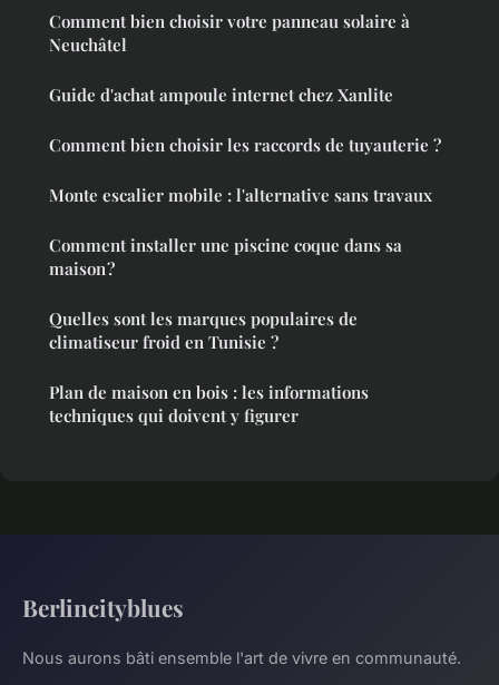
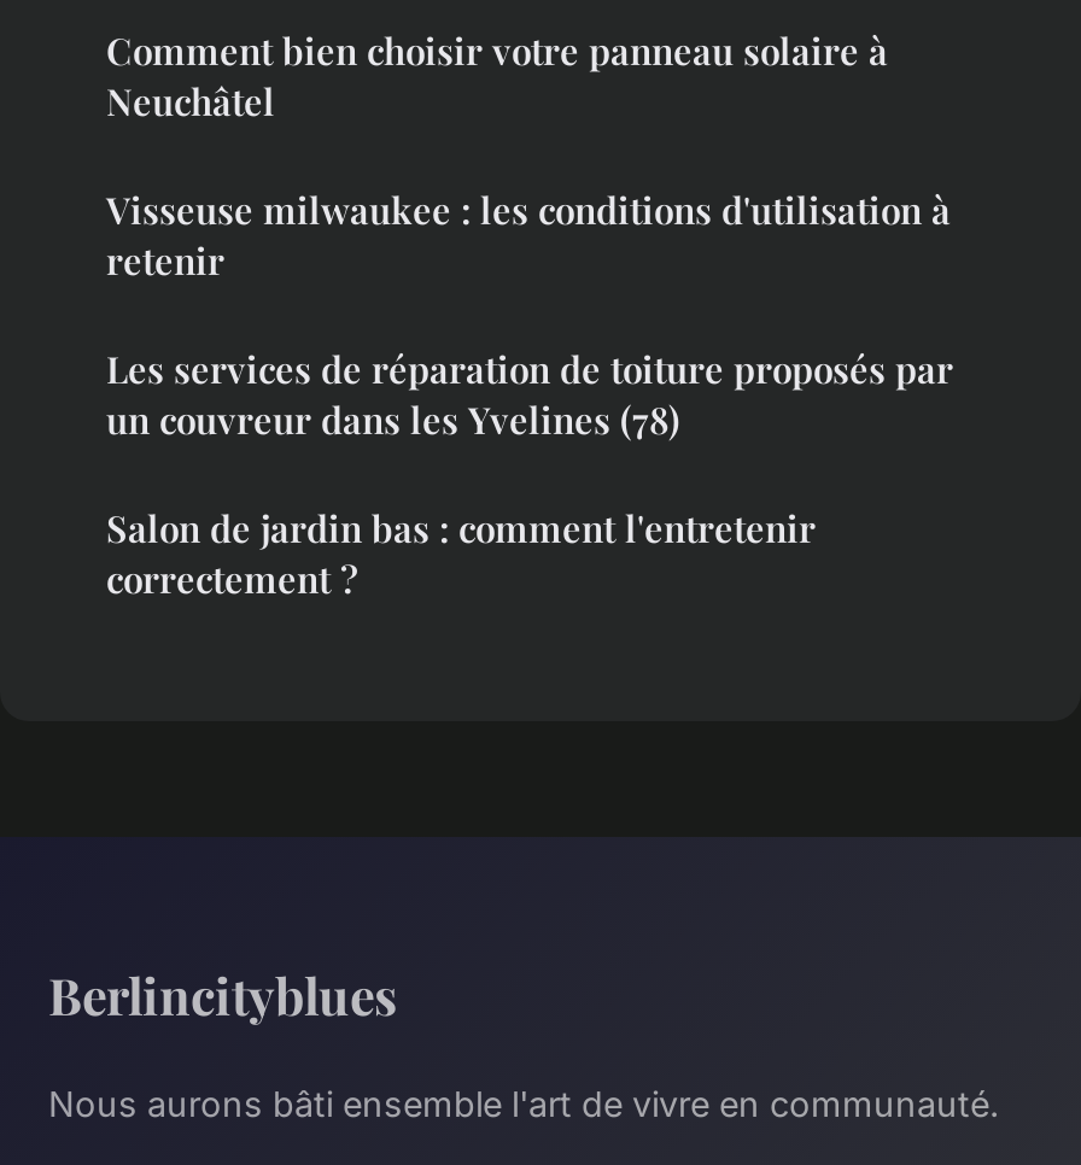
- Guide d'achat ampoule internet chez Xanlite
- Comment bien choisir les raccords de tuyauterie ?
- Monte escalier mobile : l'alternative sans travaux
- Comment installer une piscine coque dans sa
- maison ?
- Quelles sont les marques populaires de
- climatiseur froid en Tunisie ?
- Plan de maison en bois : les informations
- techniques qui doivent y figurer
+ Visseuse milwaukee : les conditions d'utilisation à
+ retenir
+ Les services de réparation de toiture proposés par
+ un couvreur dans les Yvelines (78)
+ Salon de jardin bas : comment l'entretenir
+ correctement ?
